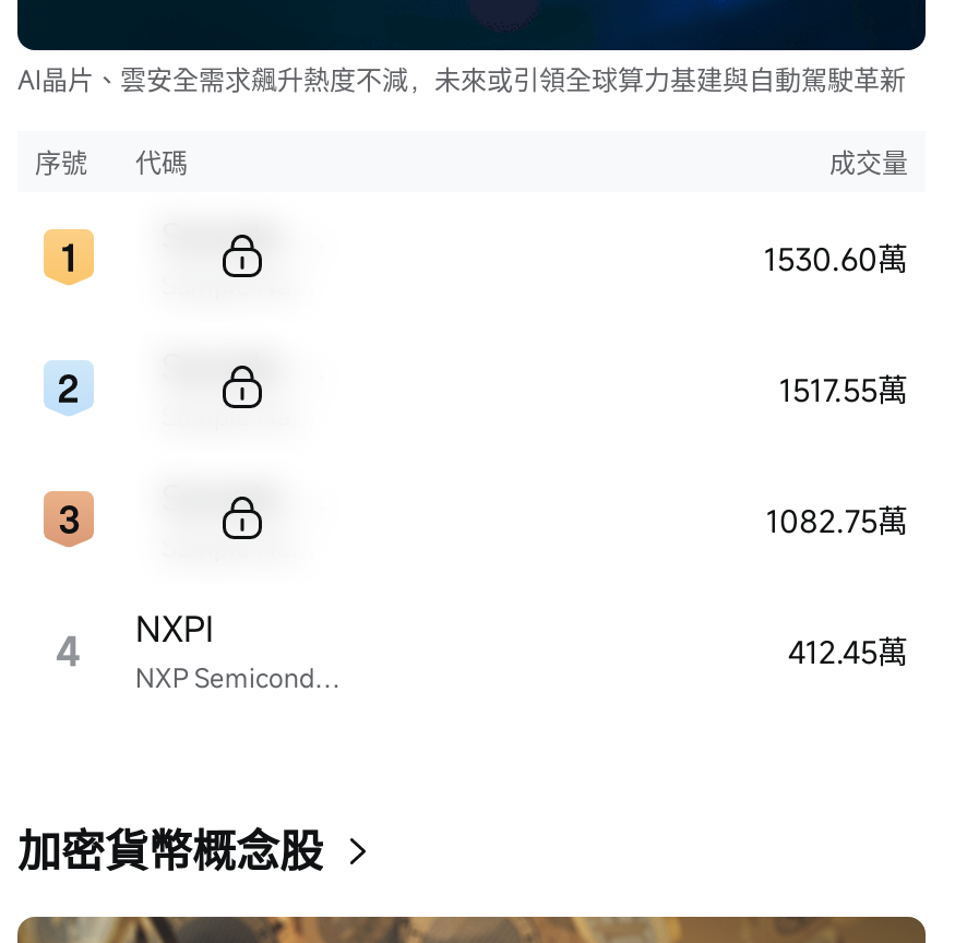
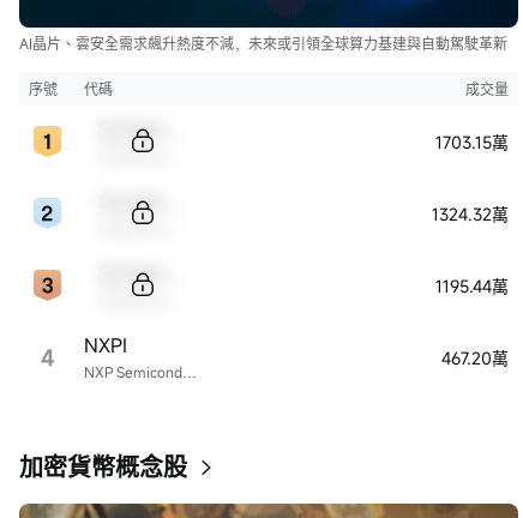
- 1530.60萬
+ 1703.15萬

- 1517.55萬
+ 1324.32萬

- 1082.75萬
+ 1195.44萬

- 412.45萬
+ 467.20萬
